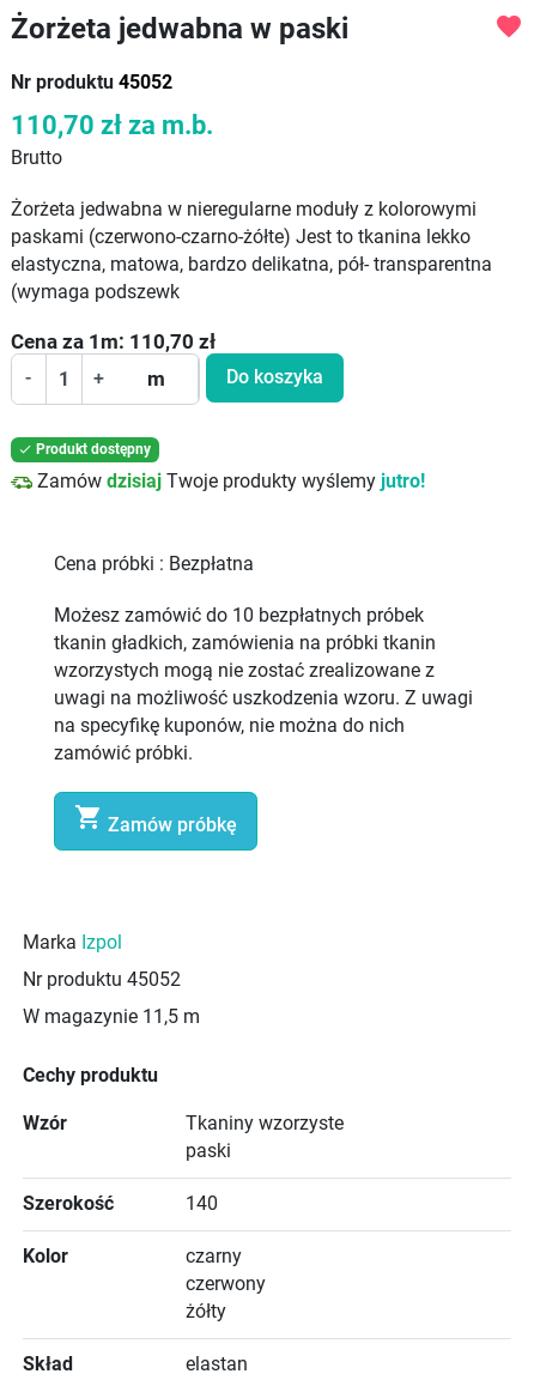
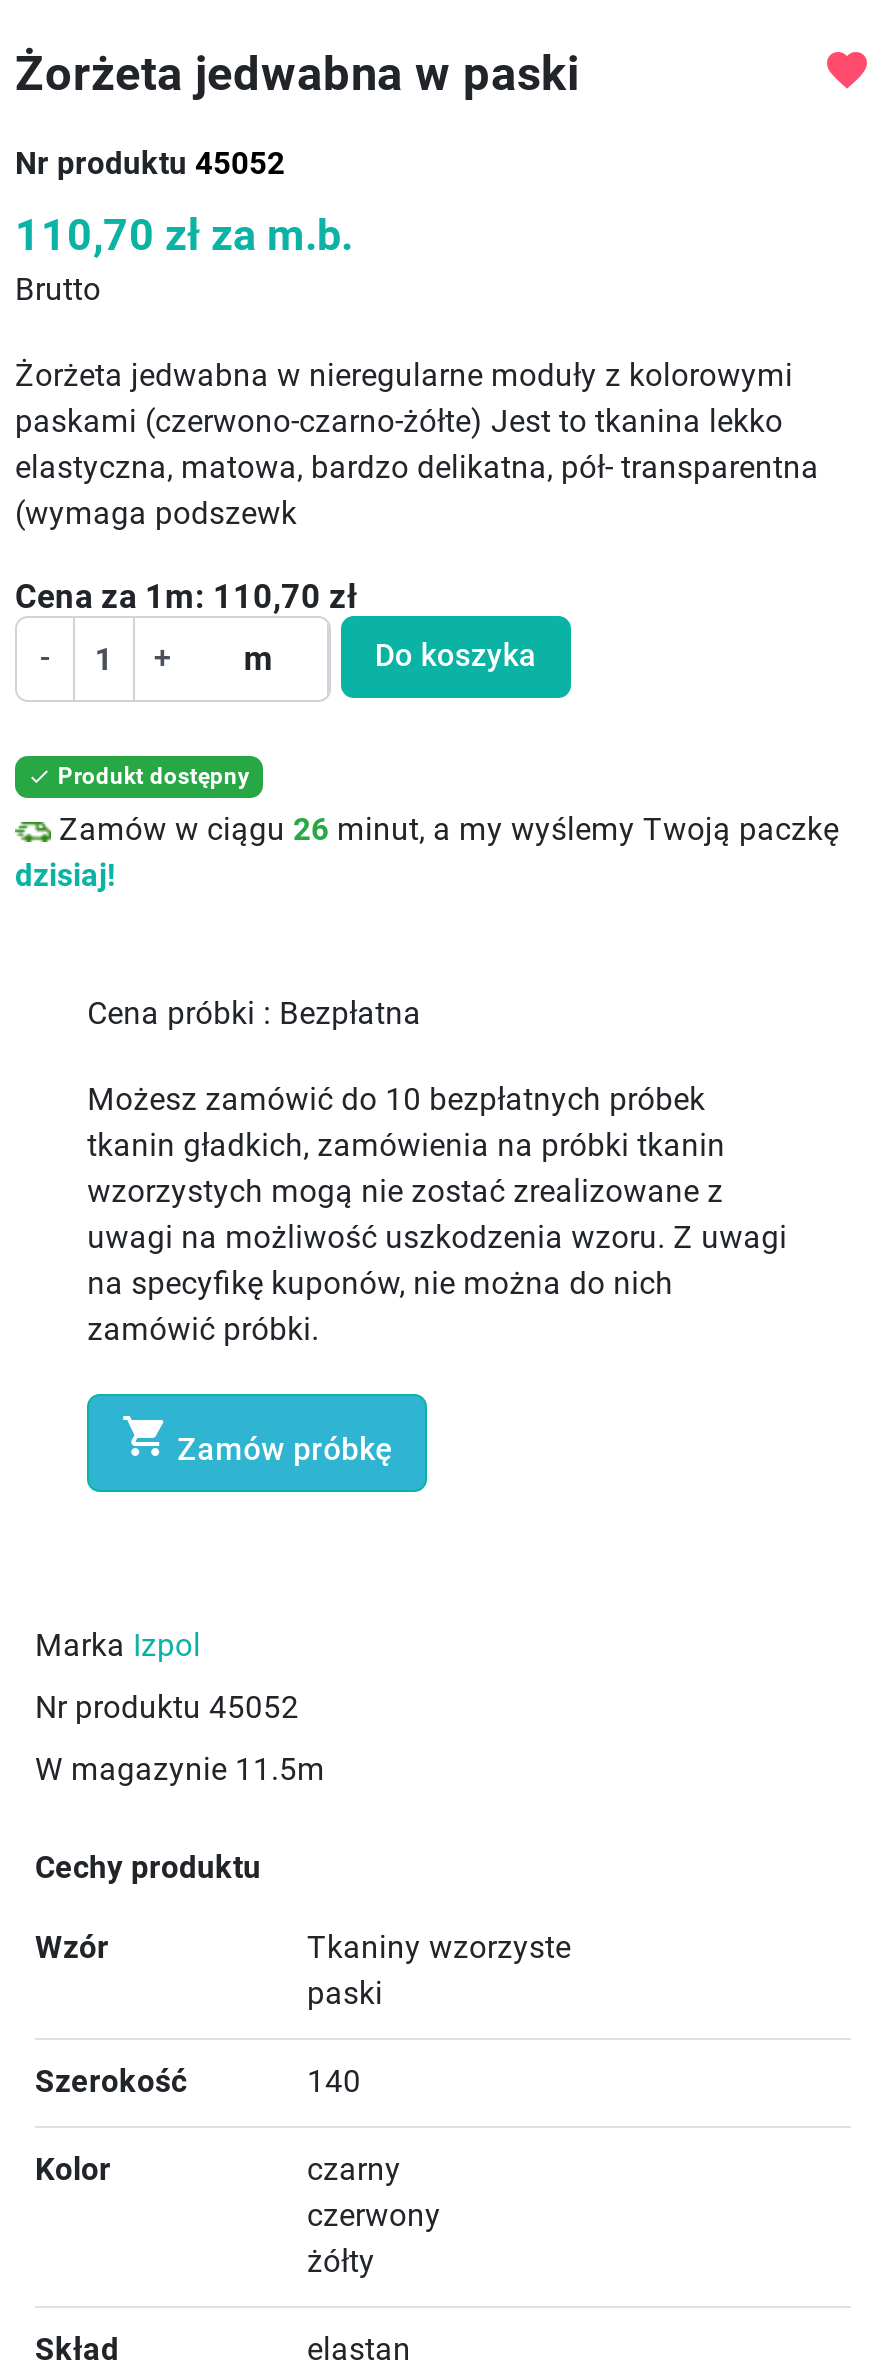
- Zamów dzisiaj Twoje produkty wyślemy jutro!
+ Zamów w ciągu 26 minut, a my wyślemy Twoją paczkę
+ dzisiaj!

- W magazynie 11,5 m
+ W magazynie 11.5m
